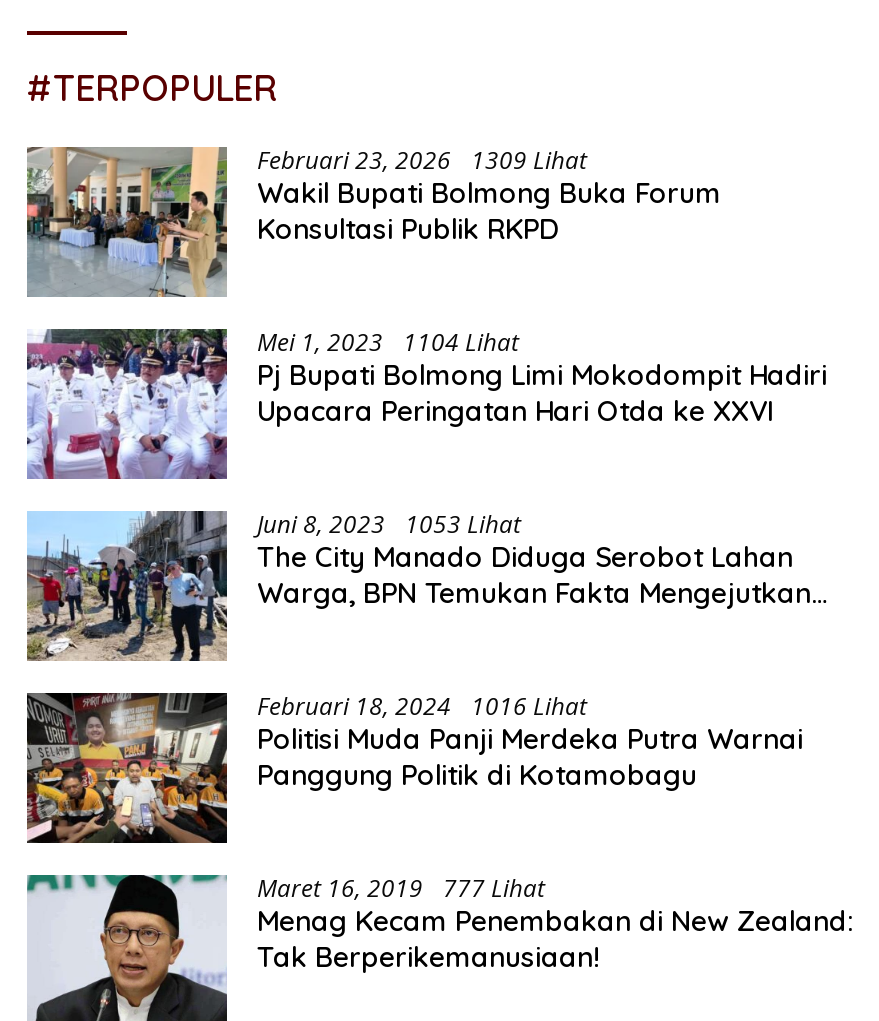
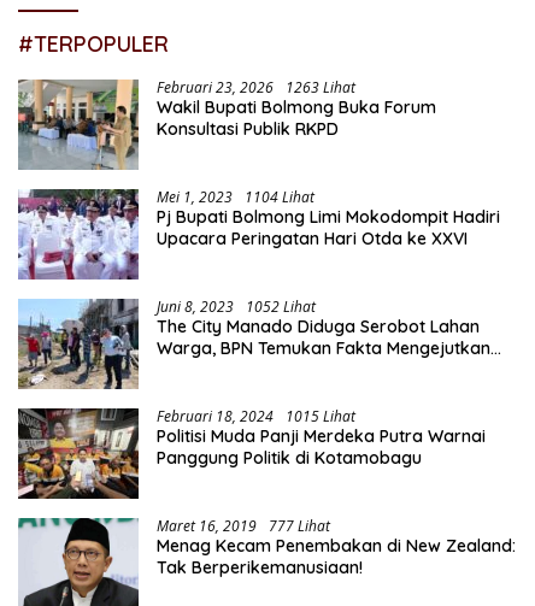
- Februari 23, 2026 1309 Lihat
+ Februari 23, 2026 1263 Lihat

- Juni 8, 2023 1053 Lihat
+ Juni 8, 2023 1052 Lihat

- Februari 18, 2024 1016 Lihat
+ Februari 18, 2024 1015 Lihat
